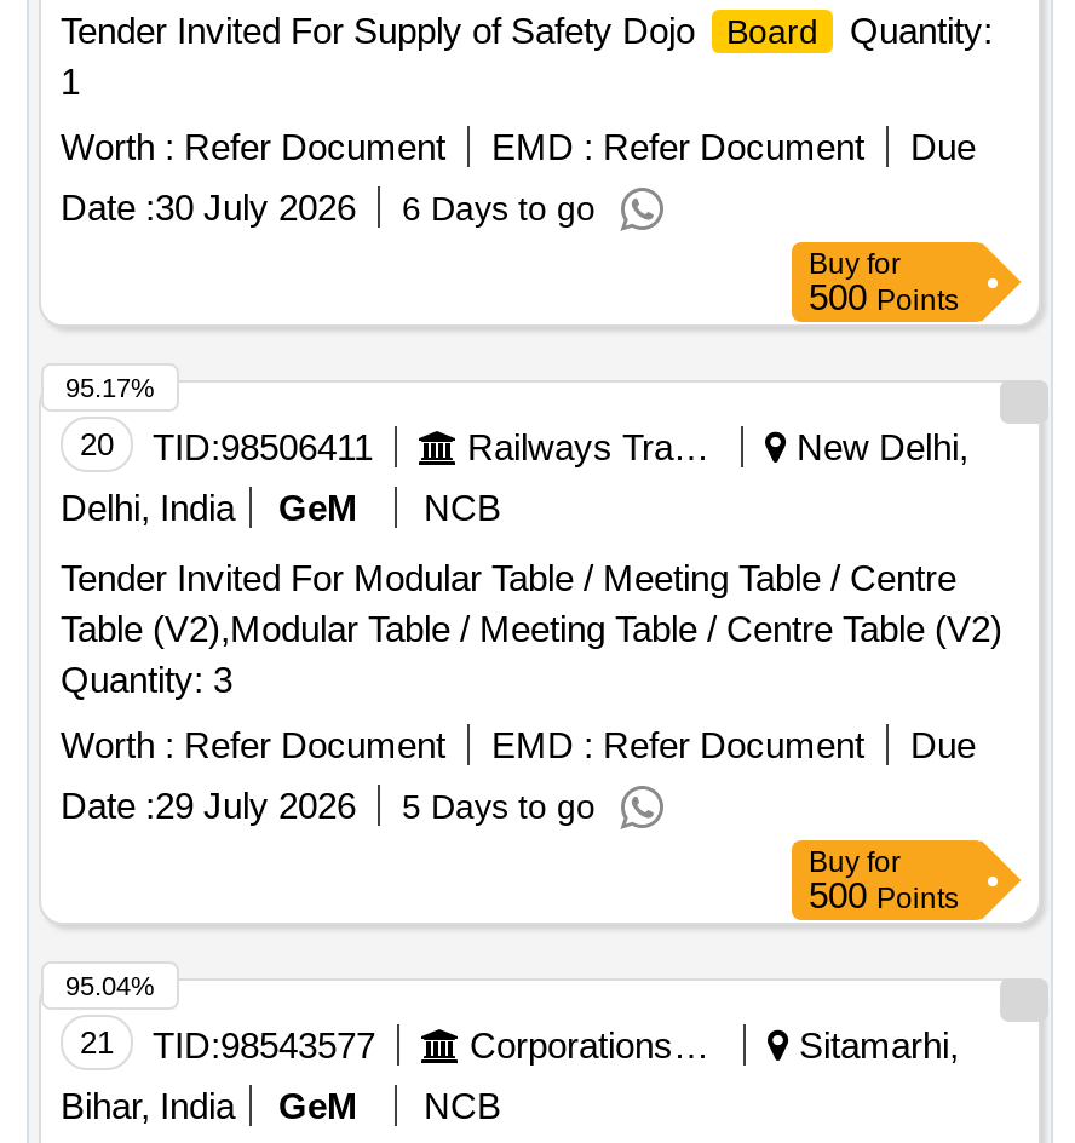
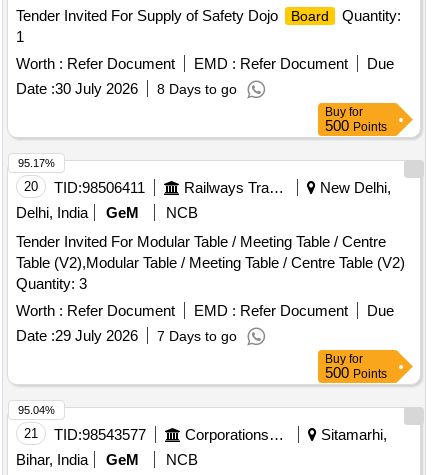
- Date : 30 July 2026 6 Days to go
+ Date : 30 July 2026 8 Days to go

- Date : 29 July 2026 5 Days to go
+ Date : 29 July 2026 7 Days to go
